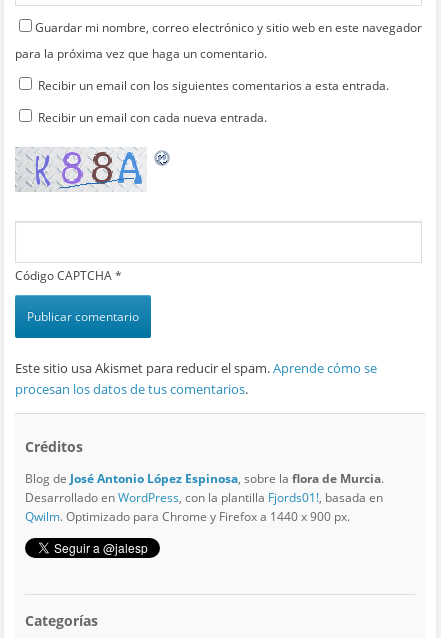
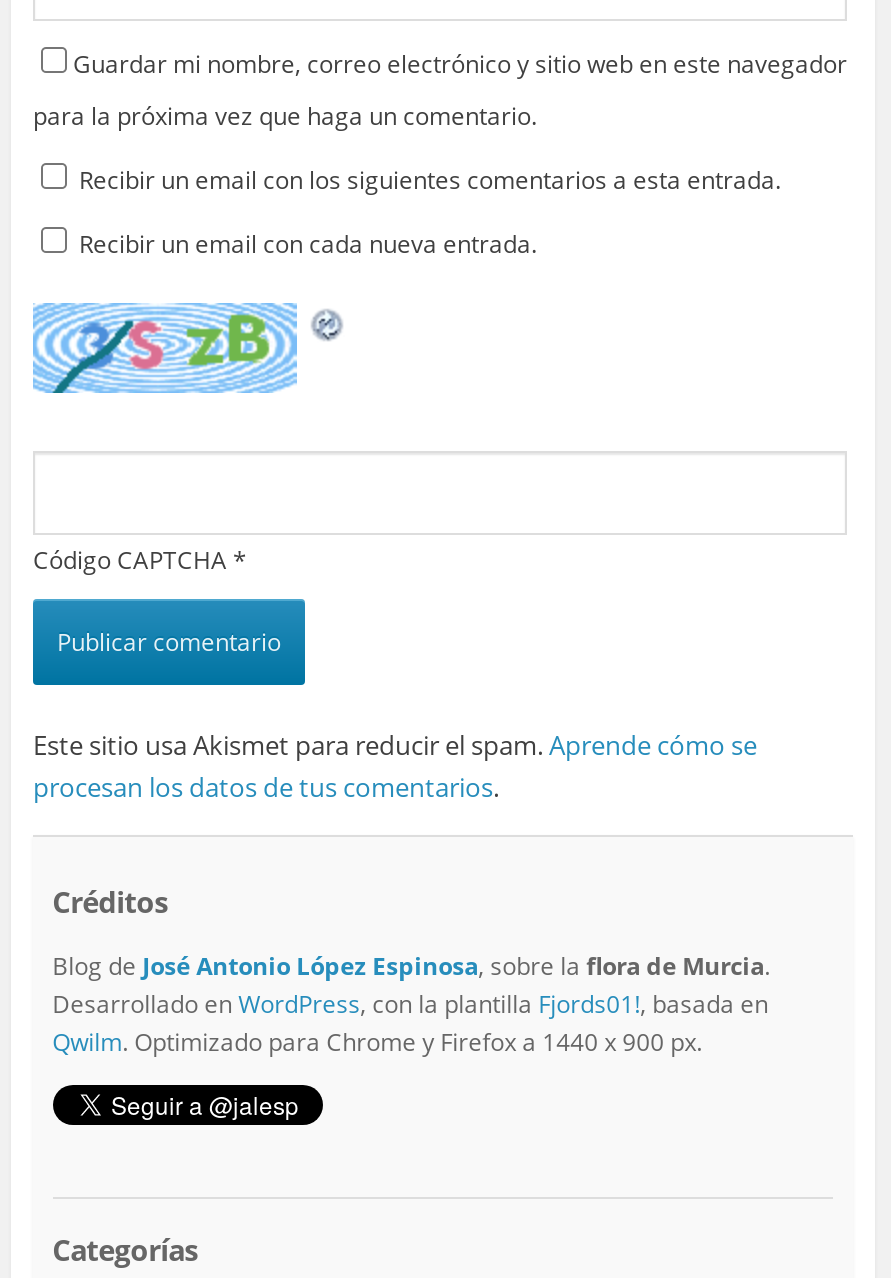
- [image]
+ [image]
